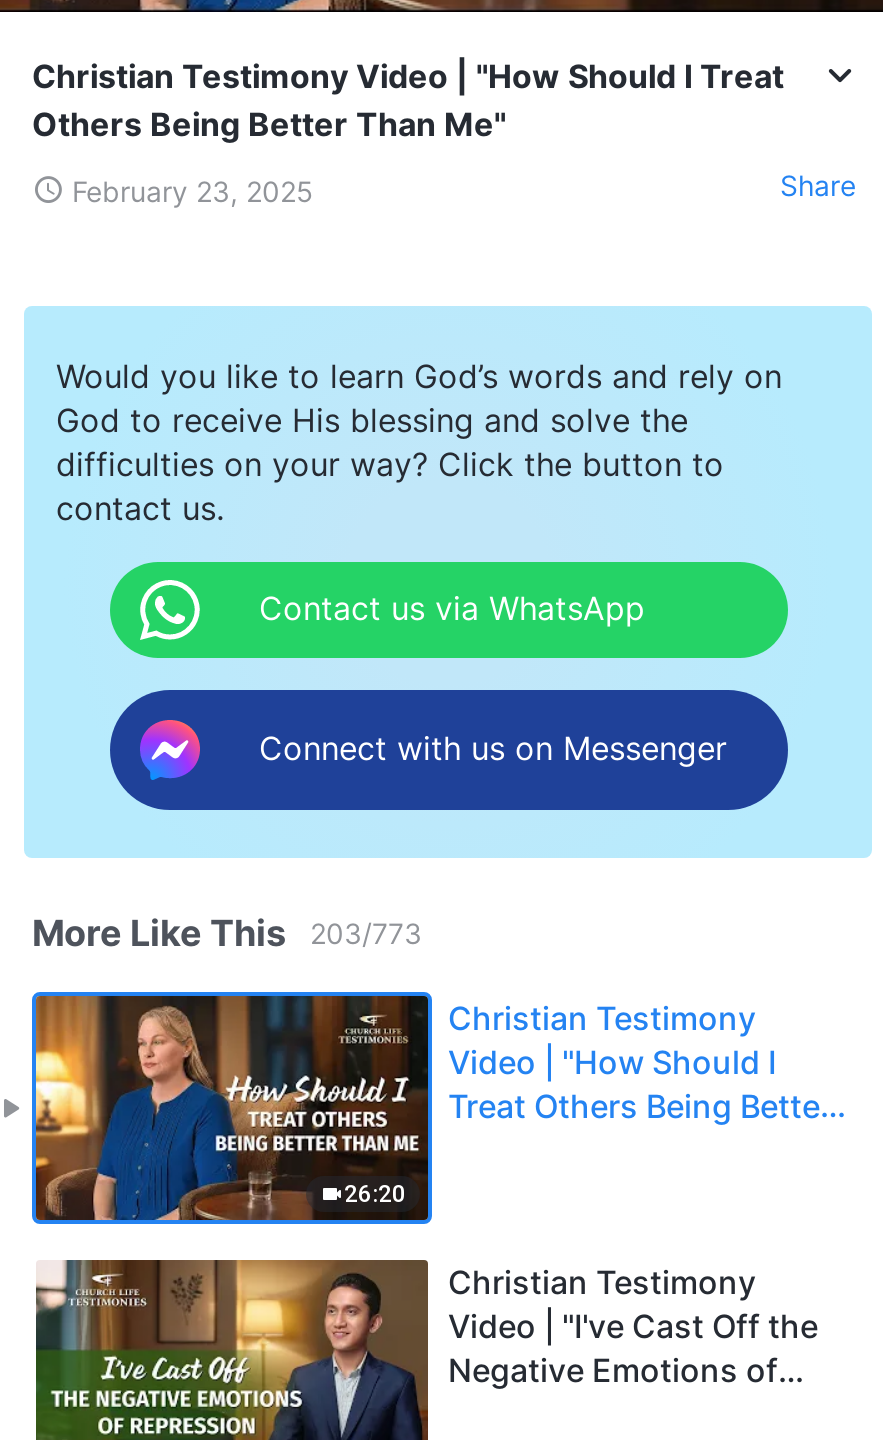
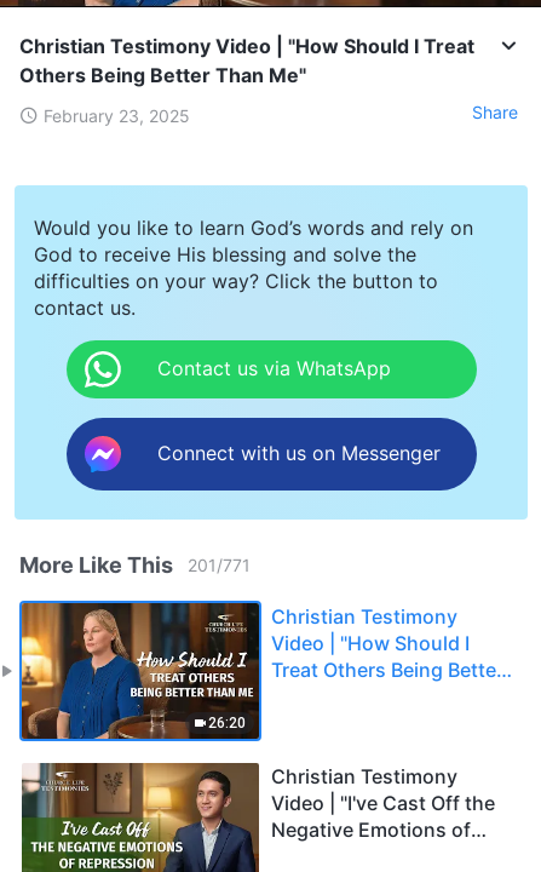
- More Like This 203/773
+ More Like This 201/771
